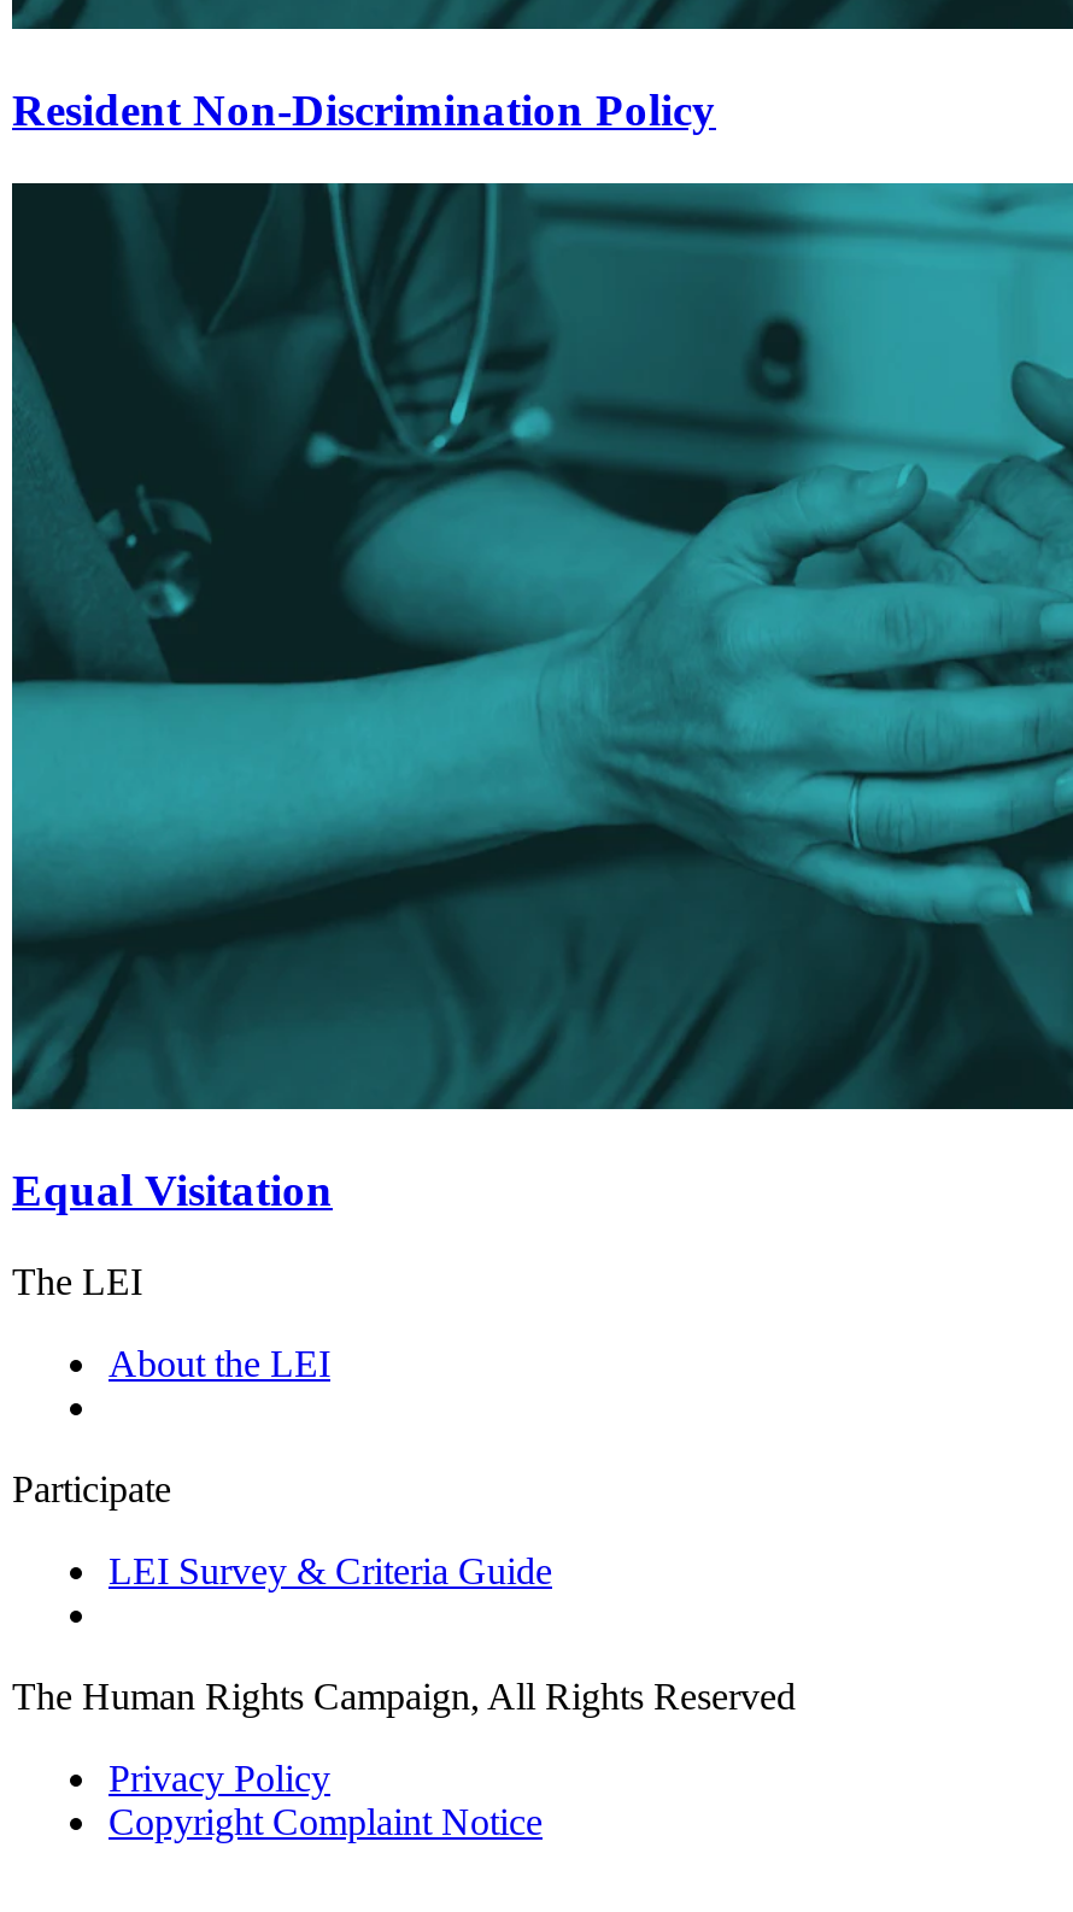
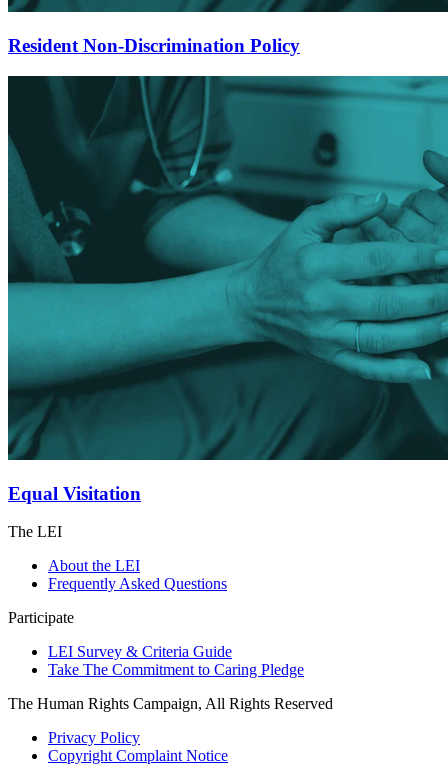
+ Frequently Asked Questions

+ Take The Commitment to Caring Pledge
